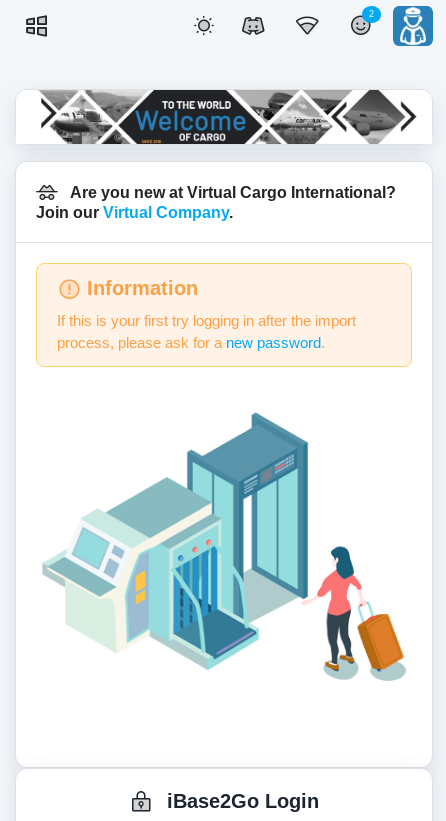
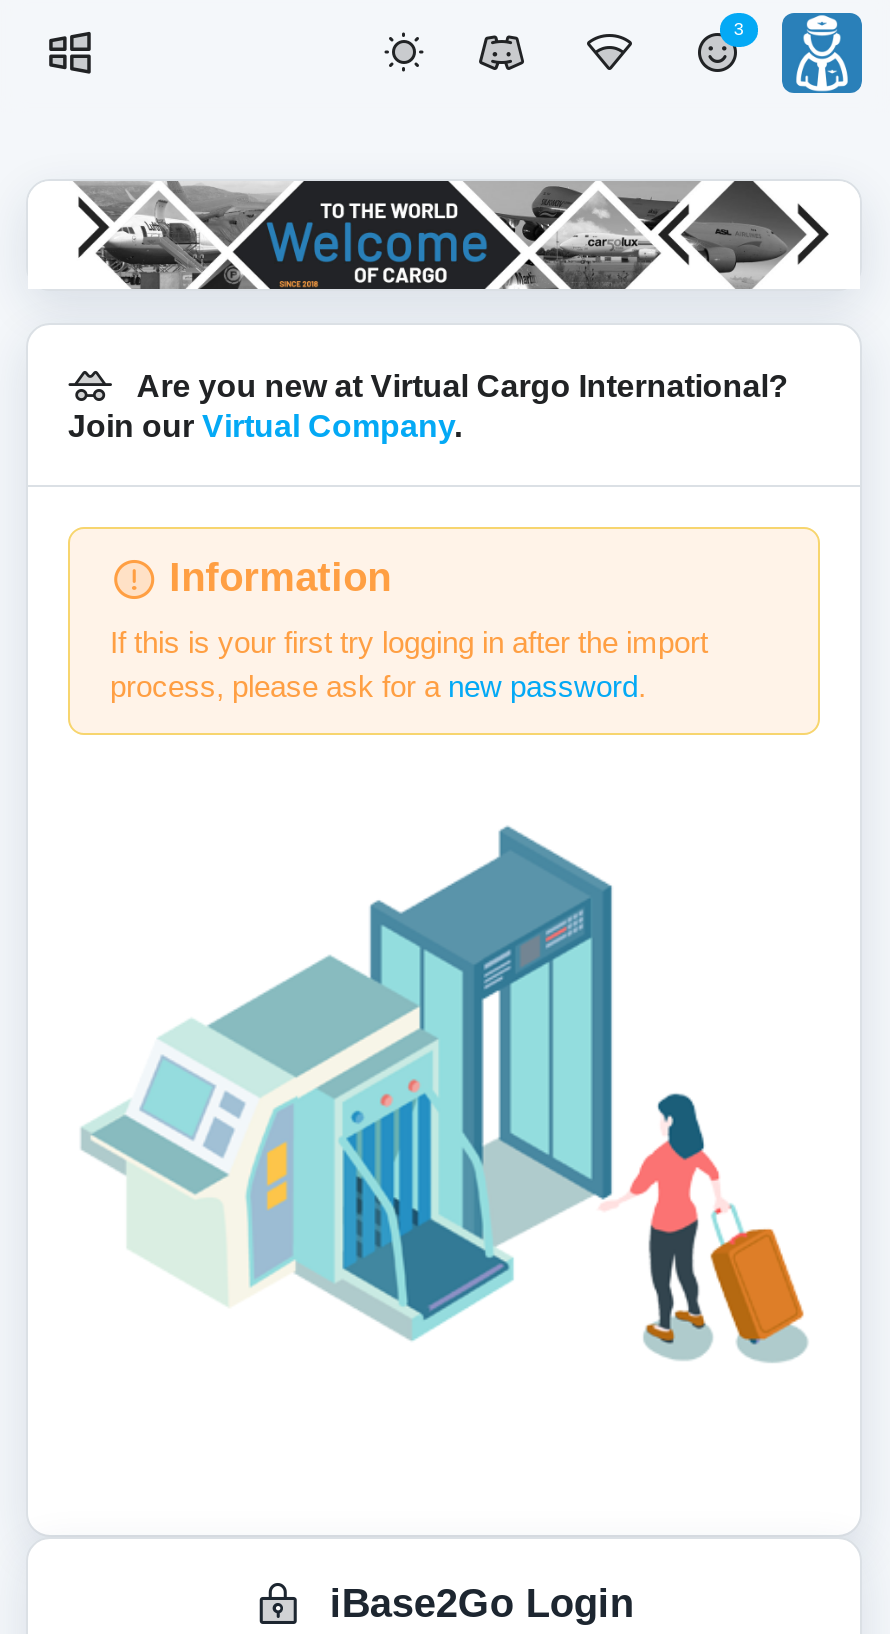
- 2
+ 3
